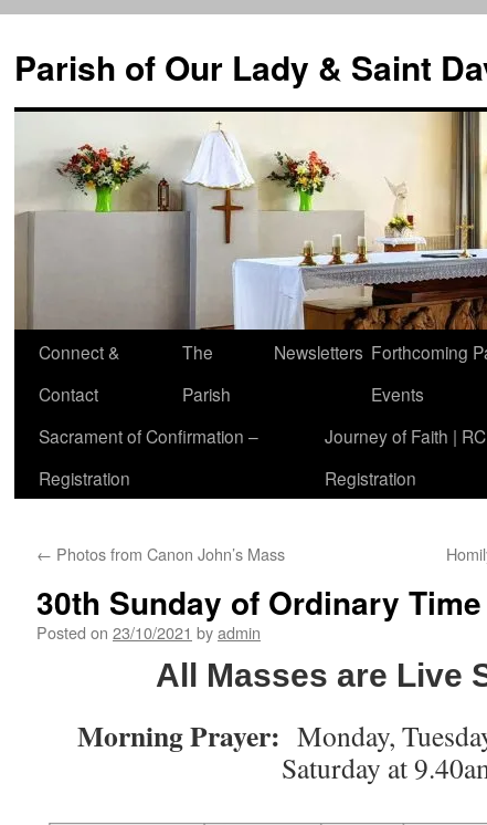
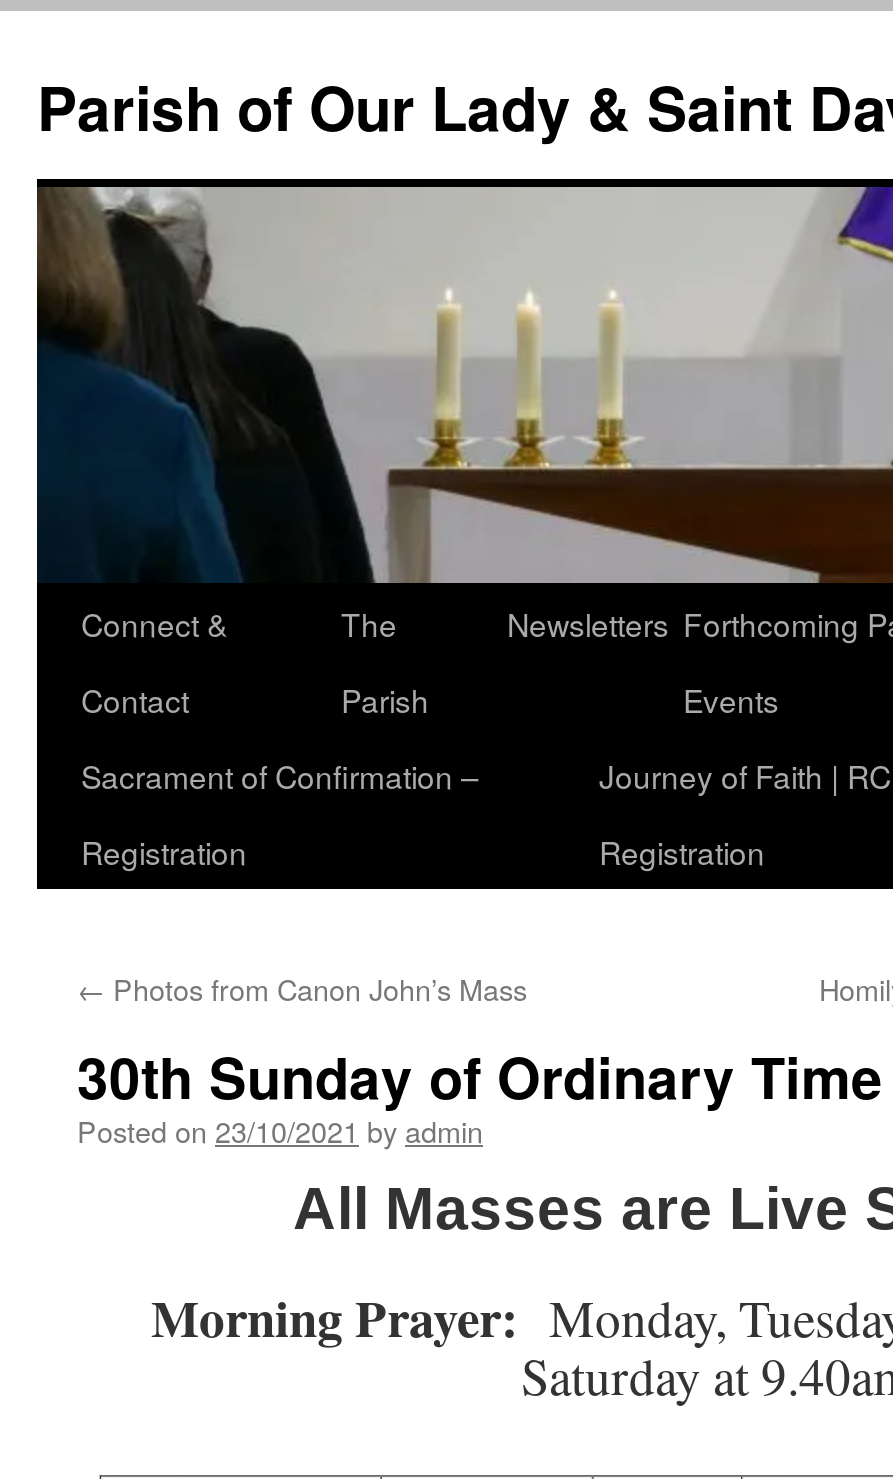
- [image]
+ [image]
